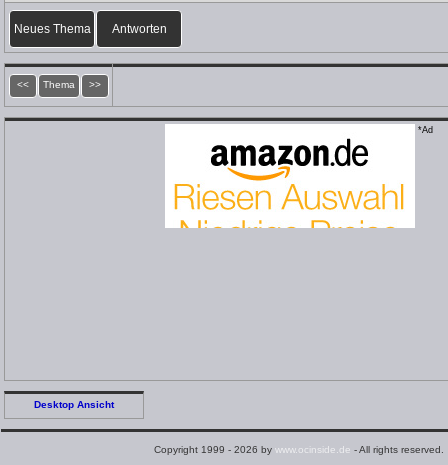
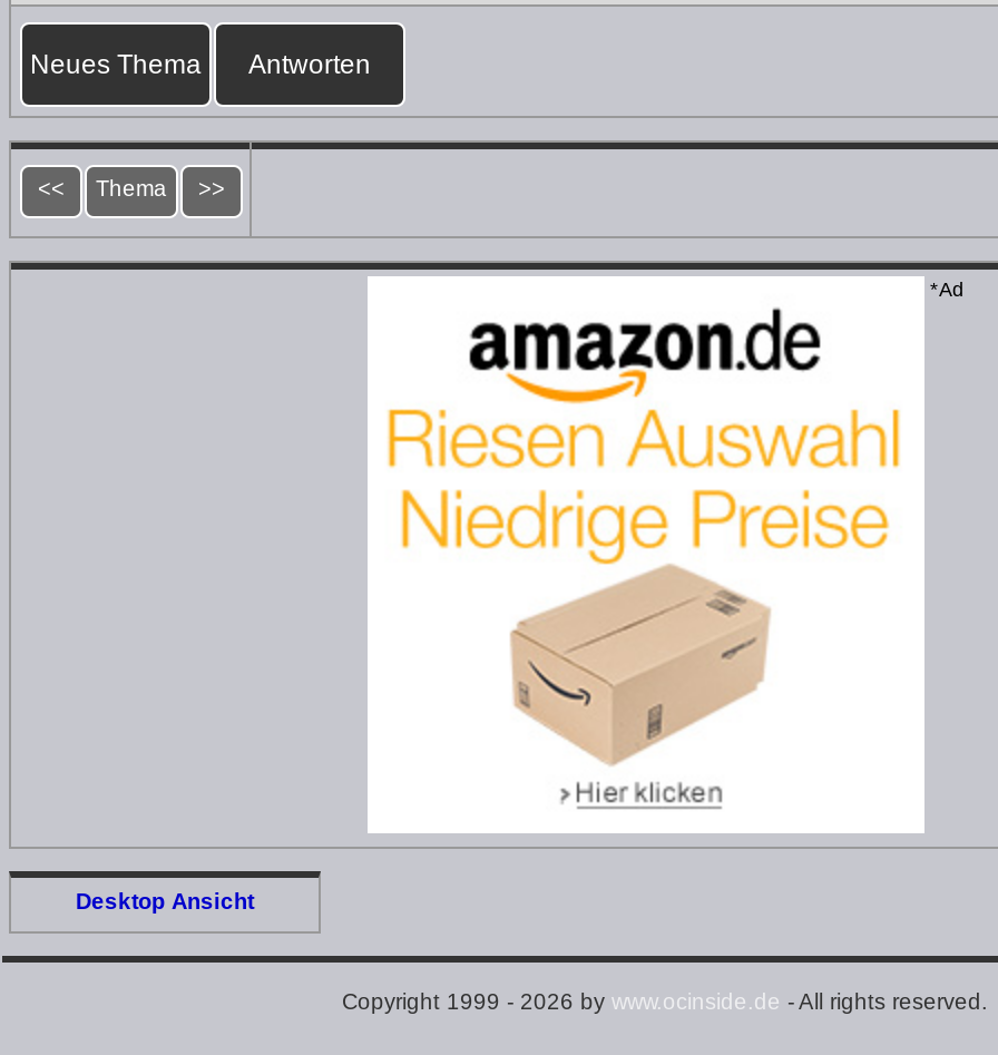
+ [image]
